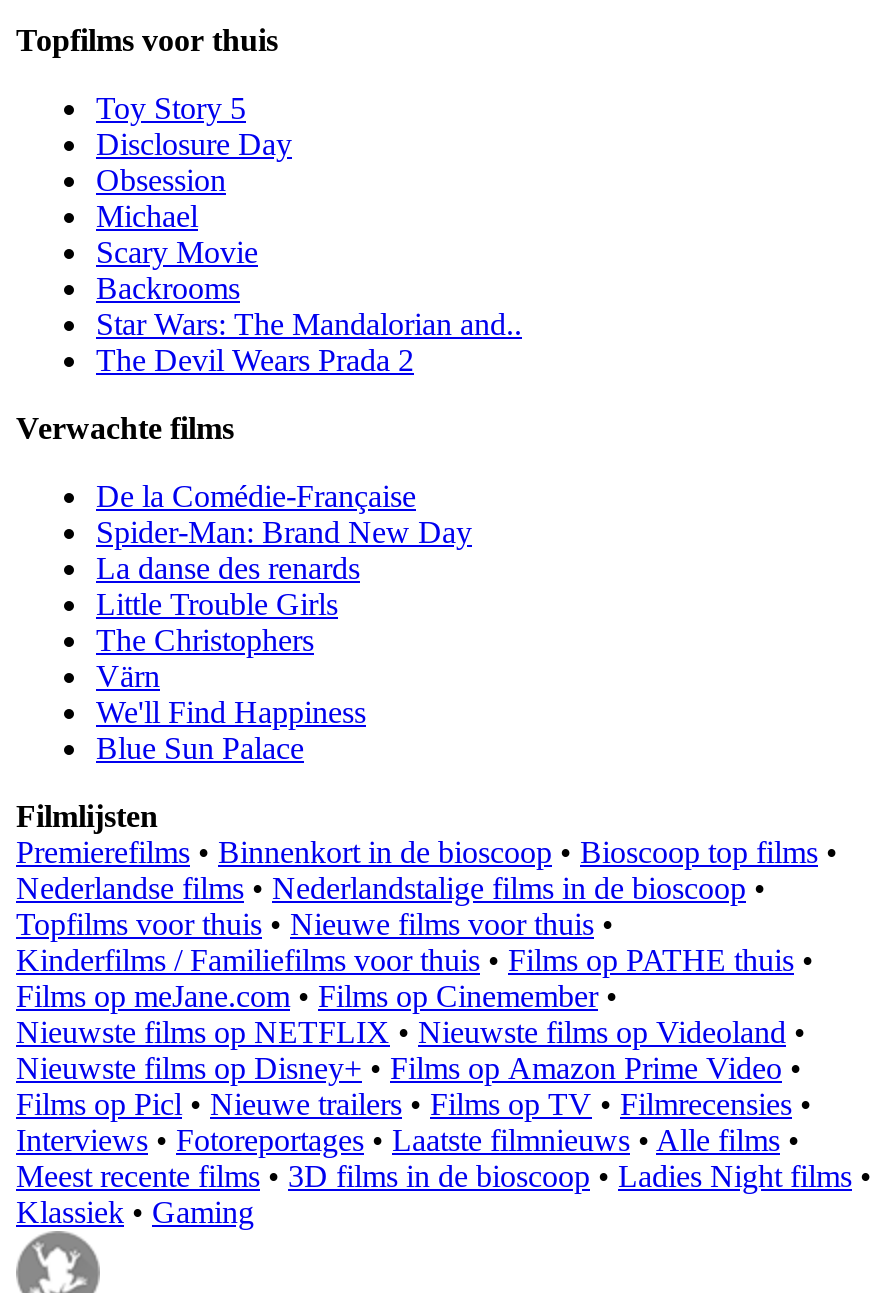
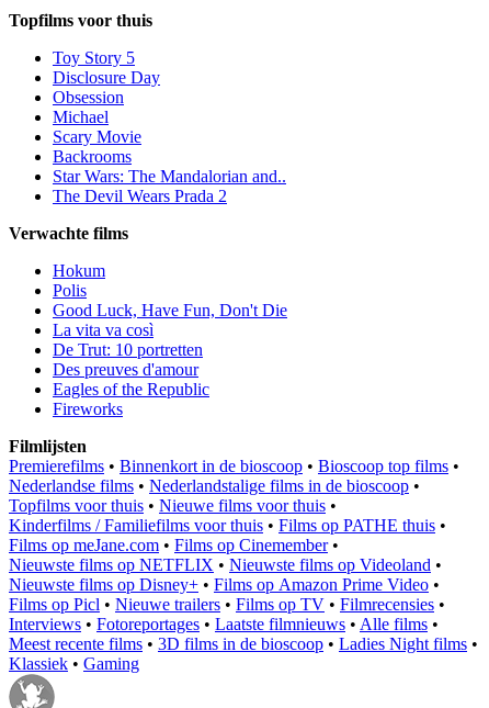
- De la Comédie-Française
- Spider-Man: Brand New Day
- La danse des renards
- Little Trouble Girls
- The Christophers
- Värn
- We'll Find Happiness
- Blue Sun Palace
+ Hokum
+ Polis
+ Good Luck, Have Fun, Don't Die
+ La vita va così
+ De Trut: 10 portretten
+ Des preuves d'amour
+ Eagles of the Republic
+ Fireworks
